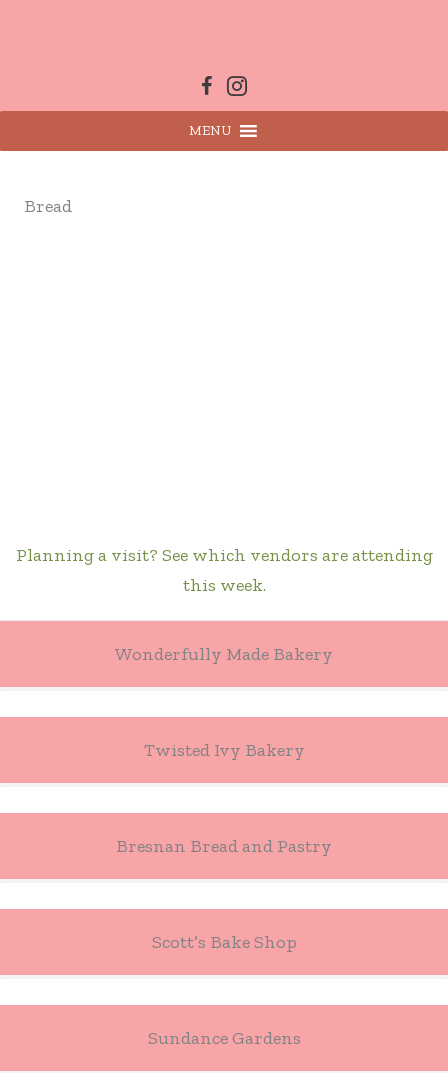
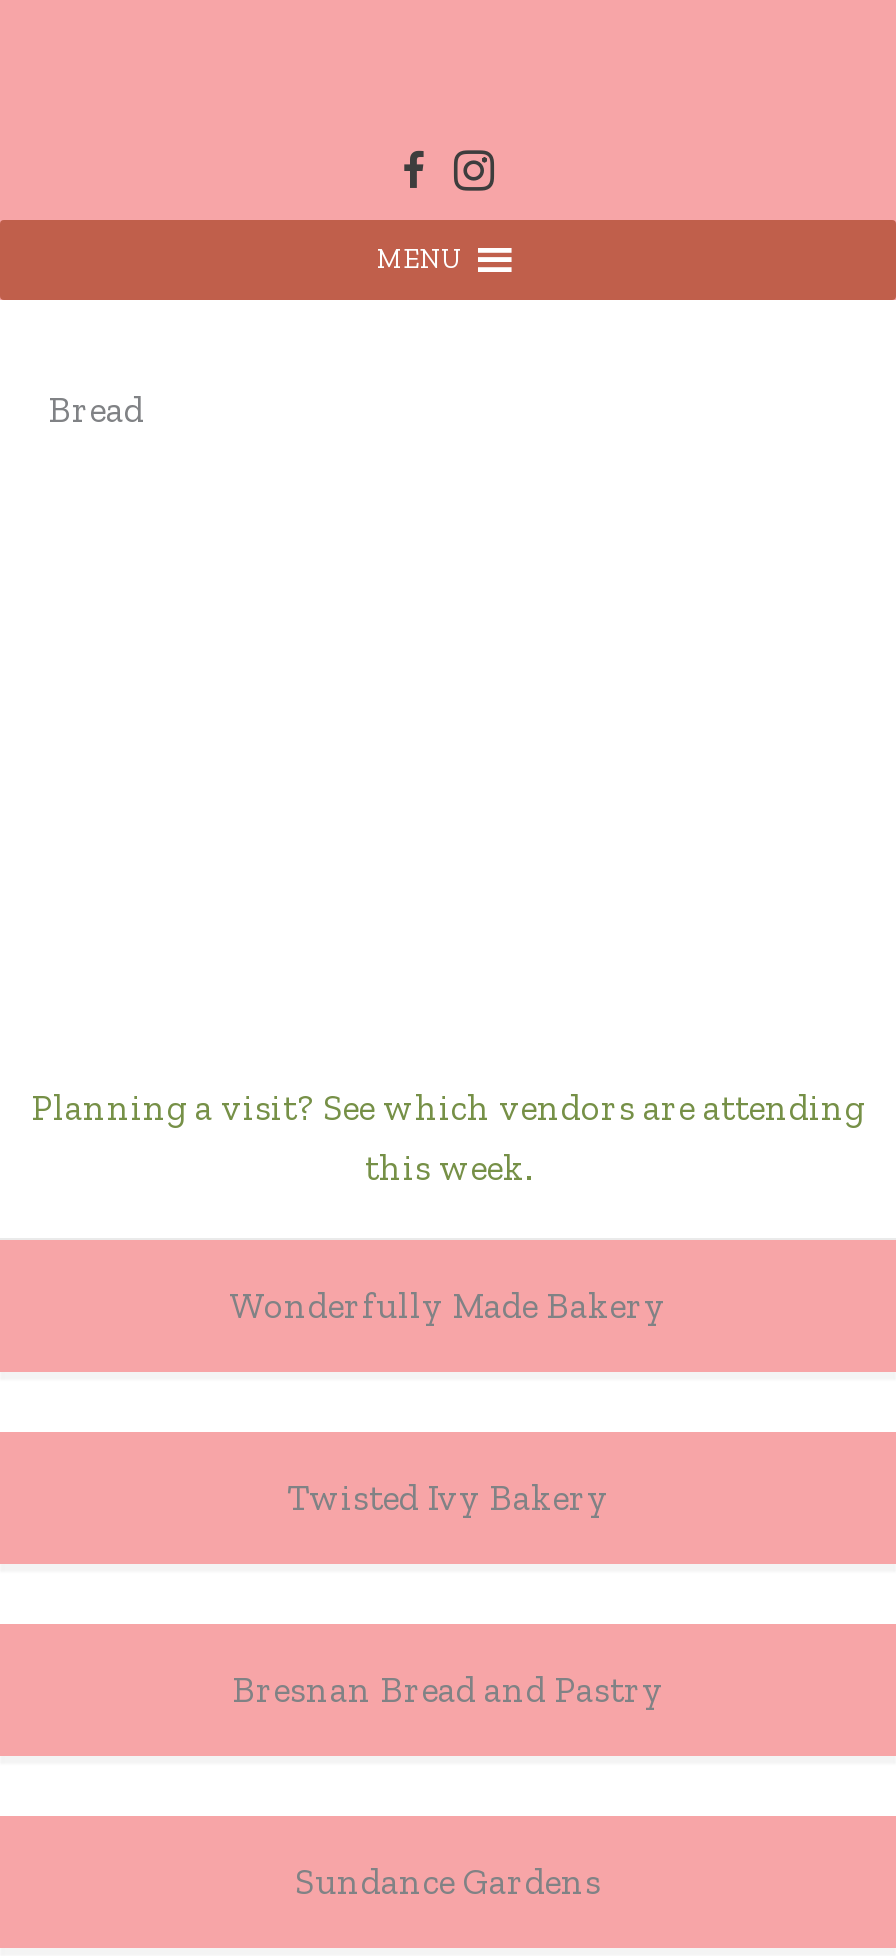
- Scott’s Bake Shop
